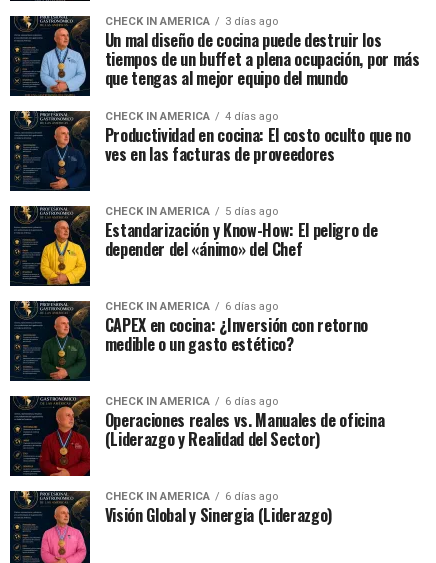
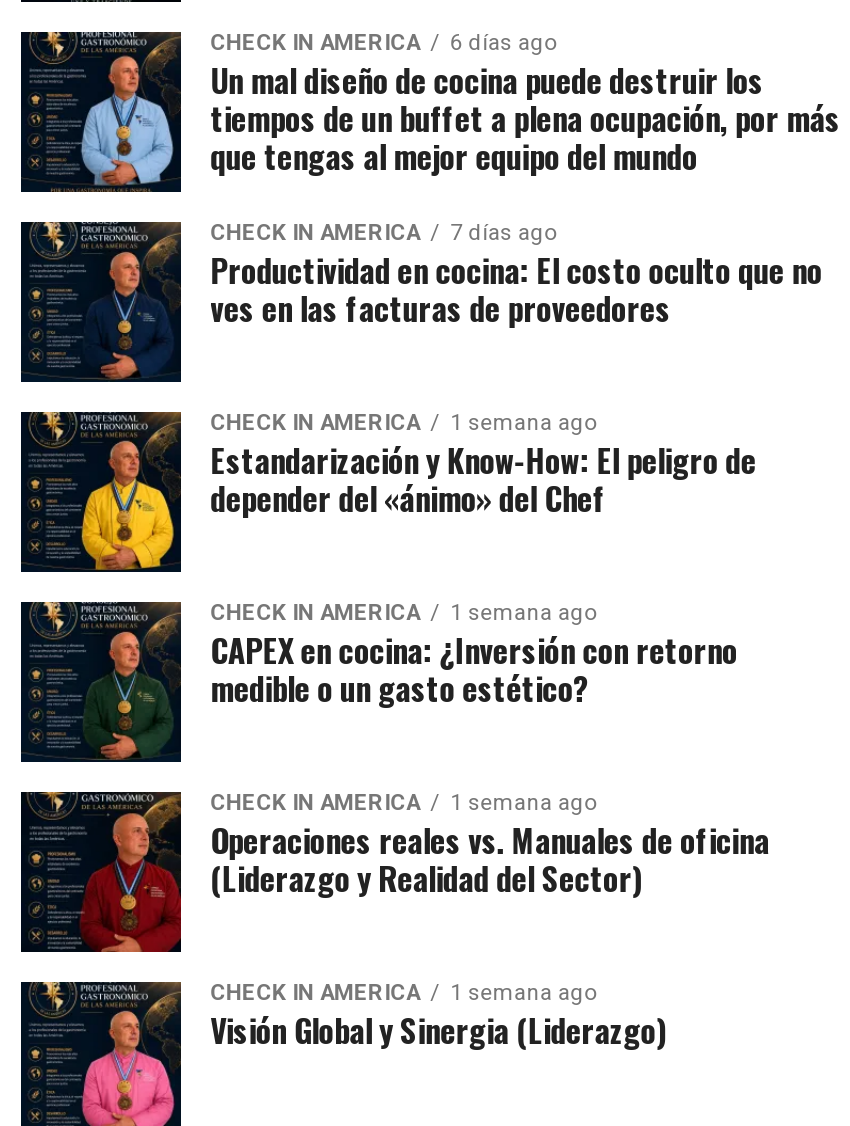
- CHECK IN AMERICA 3 días ago
+ CHECK IN AMERICA 6 días ago

- CHECK IN AMERICA 4 días ago
+ CHECK IN AMERICA 7 días ago

- CHECK IN AMERICA 5 días ago
+ CHECK IN AMERICA 1 semana ago

- CHECK IN AMERICA 6 días ago
+ CHECK IN AMERICA 1 semana ago

- CHECK IN AMERICA 6 días ago
+ CHECK IN AMERICA 1 semana ago

- CHECK IN AMERICA 6 días ago
+ CHECK IN AMERICA 1 semana ago
